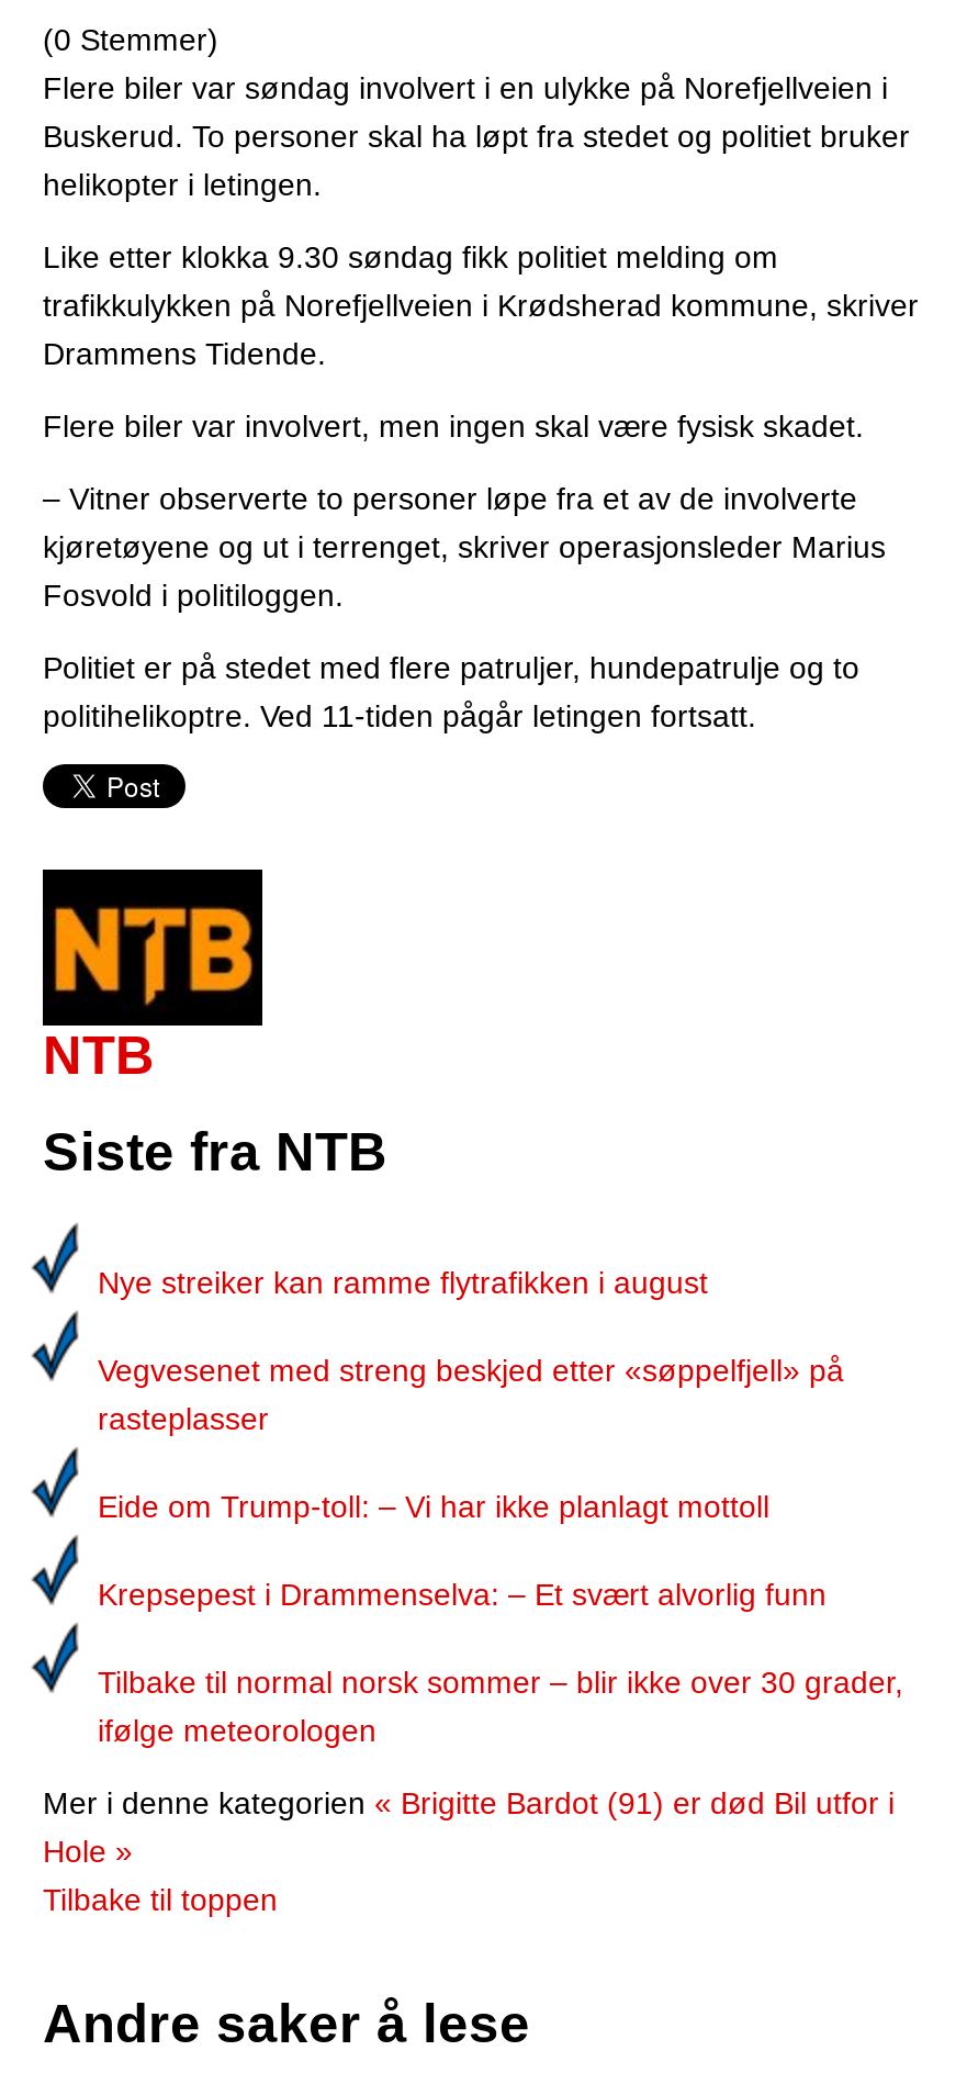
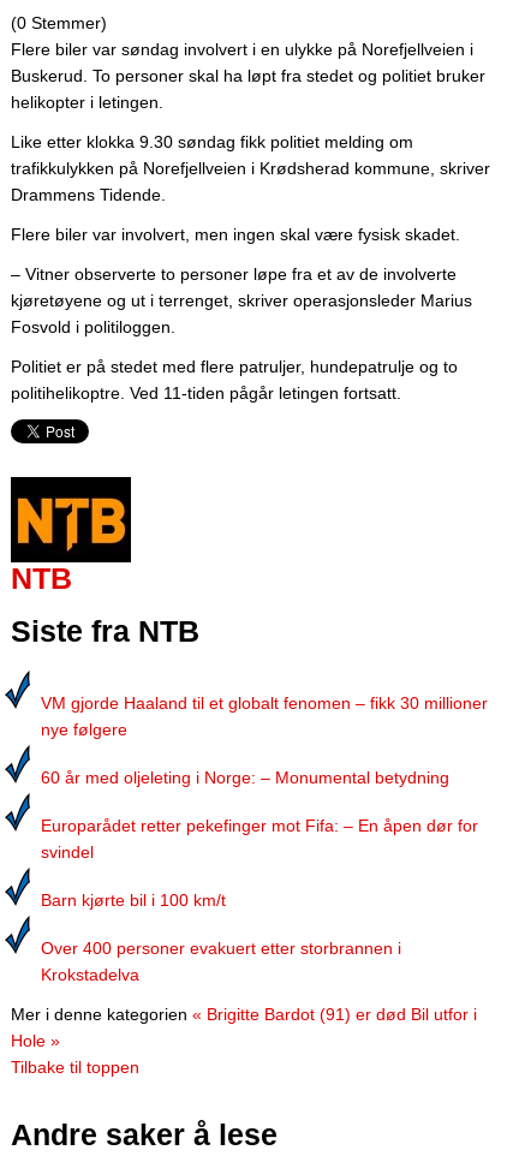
- Nye streiker kan ramme flytrafikken i august
+ VM gjorde Haaland til et globalt fenomen – fikk 30 millioner
+ nye følgere

- Vegvesenet med streng beskjed etter «søppelfjell» på
- rasteplasser
+ 60 år med oljeleting i Norge: – Monumental betydning

- Eide om Trump-toll: – Vi har ikke planlagt mottoll
+ Europarådet retter pekefinger mot Fifa: – En åpen dør for
+ svindel

- Krepsepest i Drammenselva: – Et svært alvorlig funn
+ Barn kjørte bil i 100 km/t

- Tilbake til normal norsk sommer – blir ikke over 30 grader,
- ifølge meteorologen
+ Over 400 personer evakuert etter storbrannen i
+ Krokstadelva
